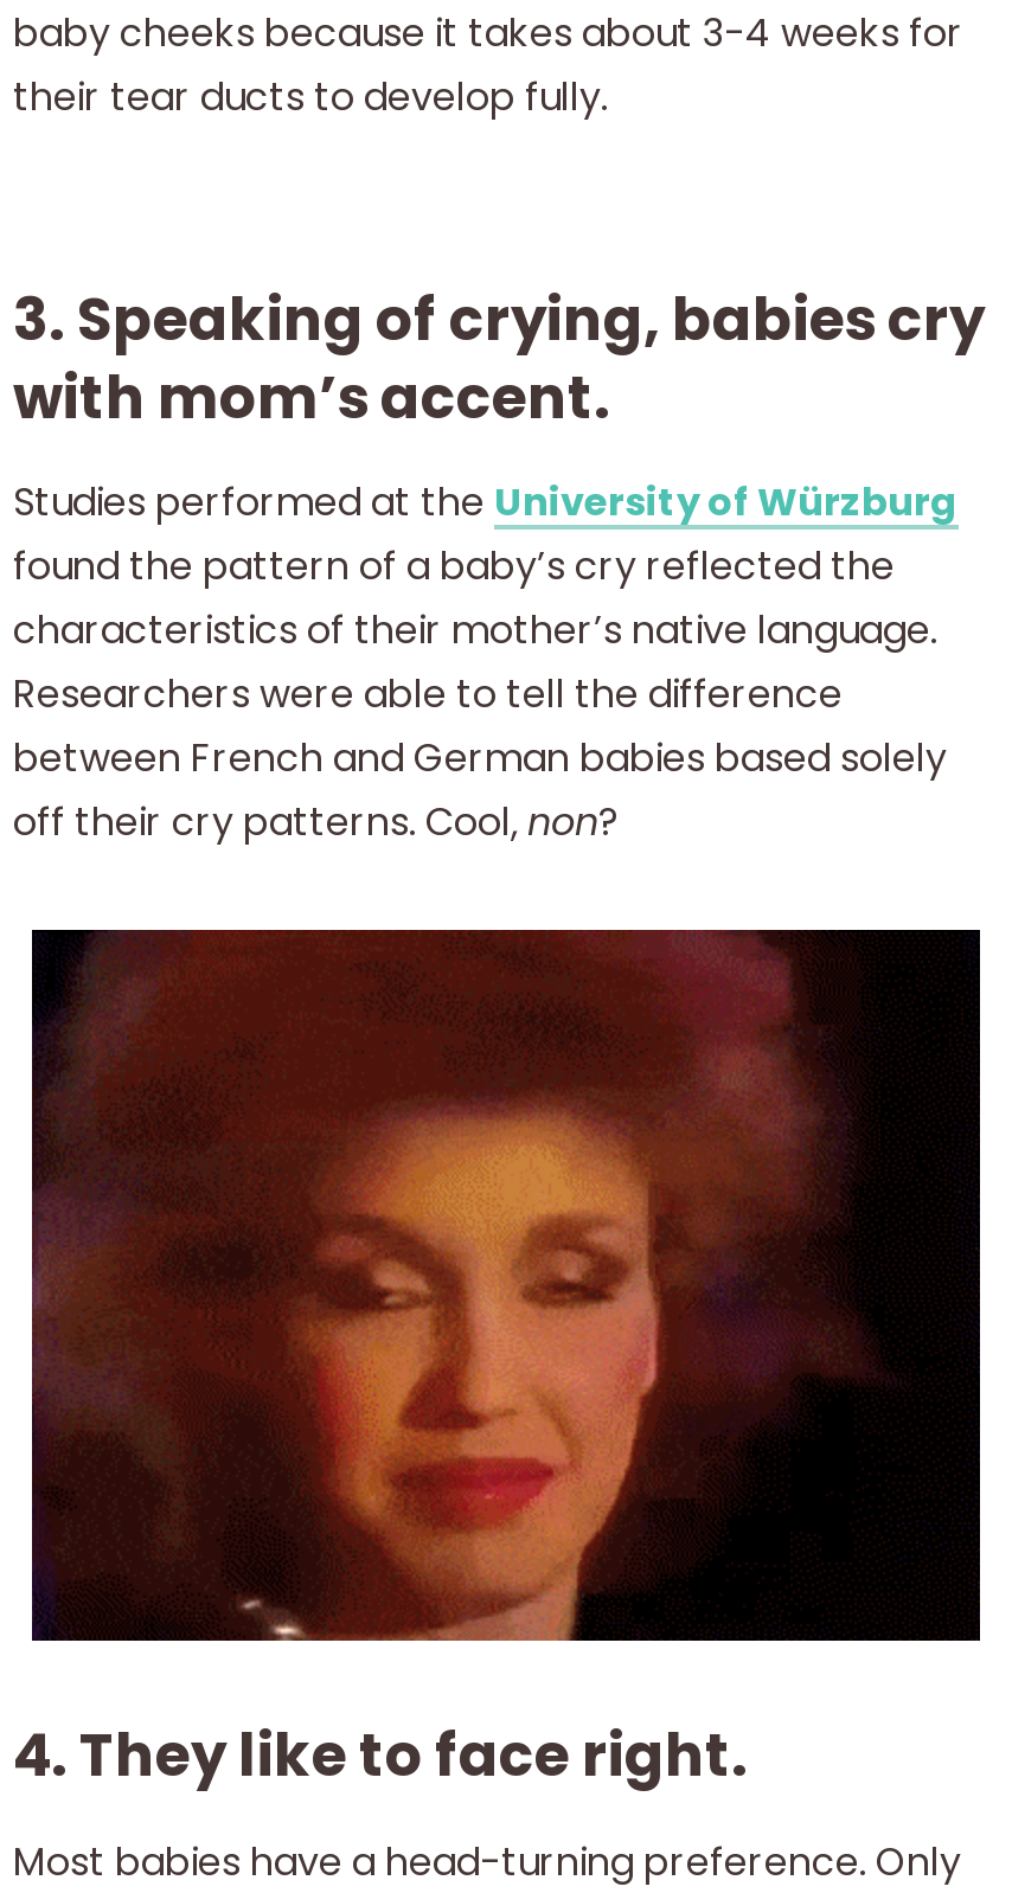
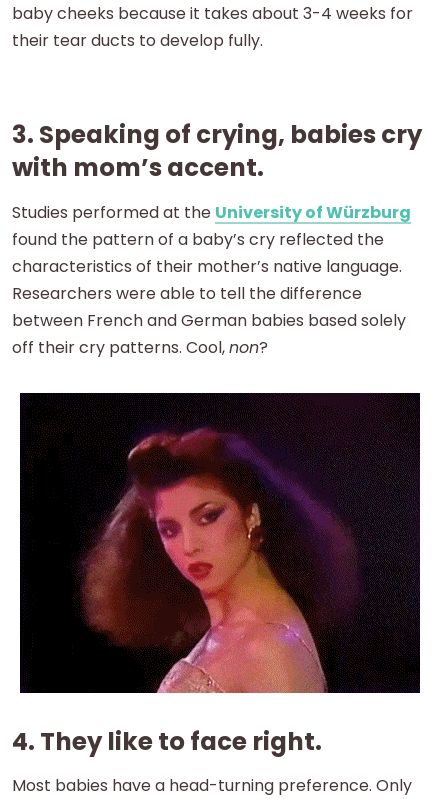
- [image]
+ [image]
